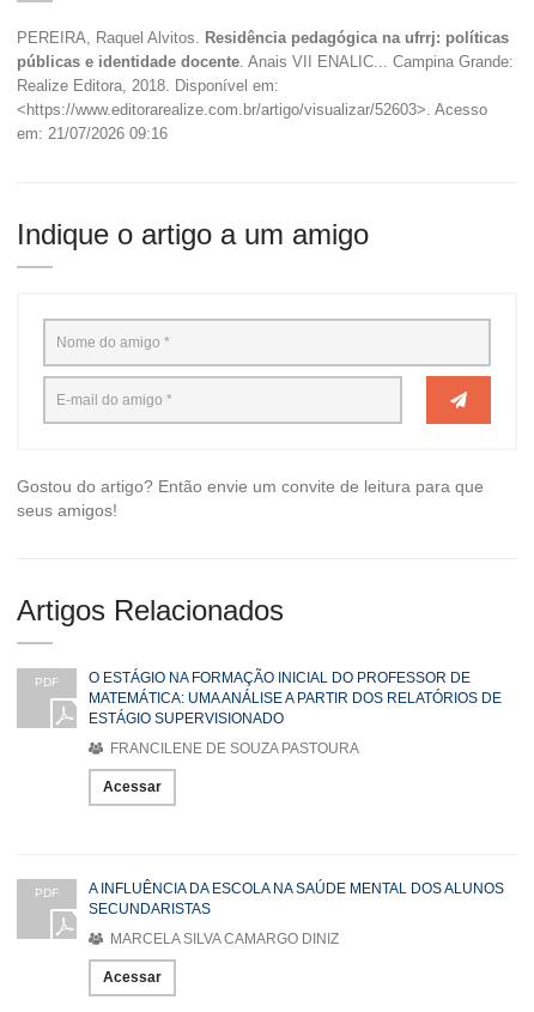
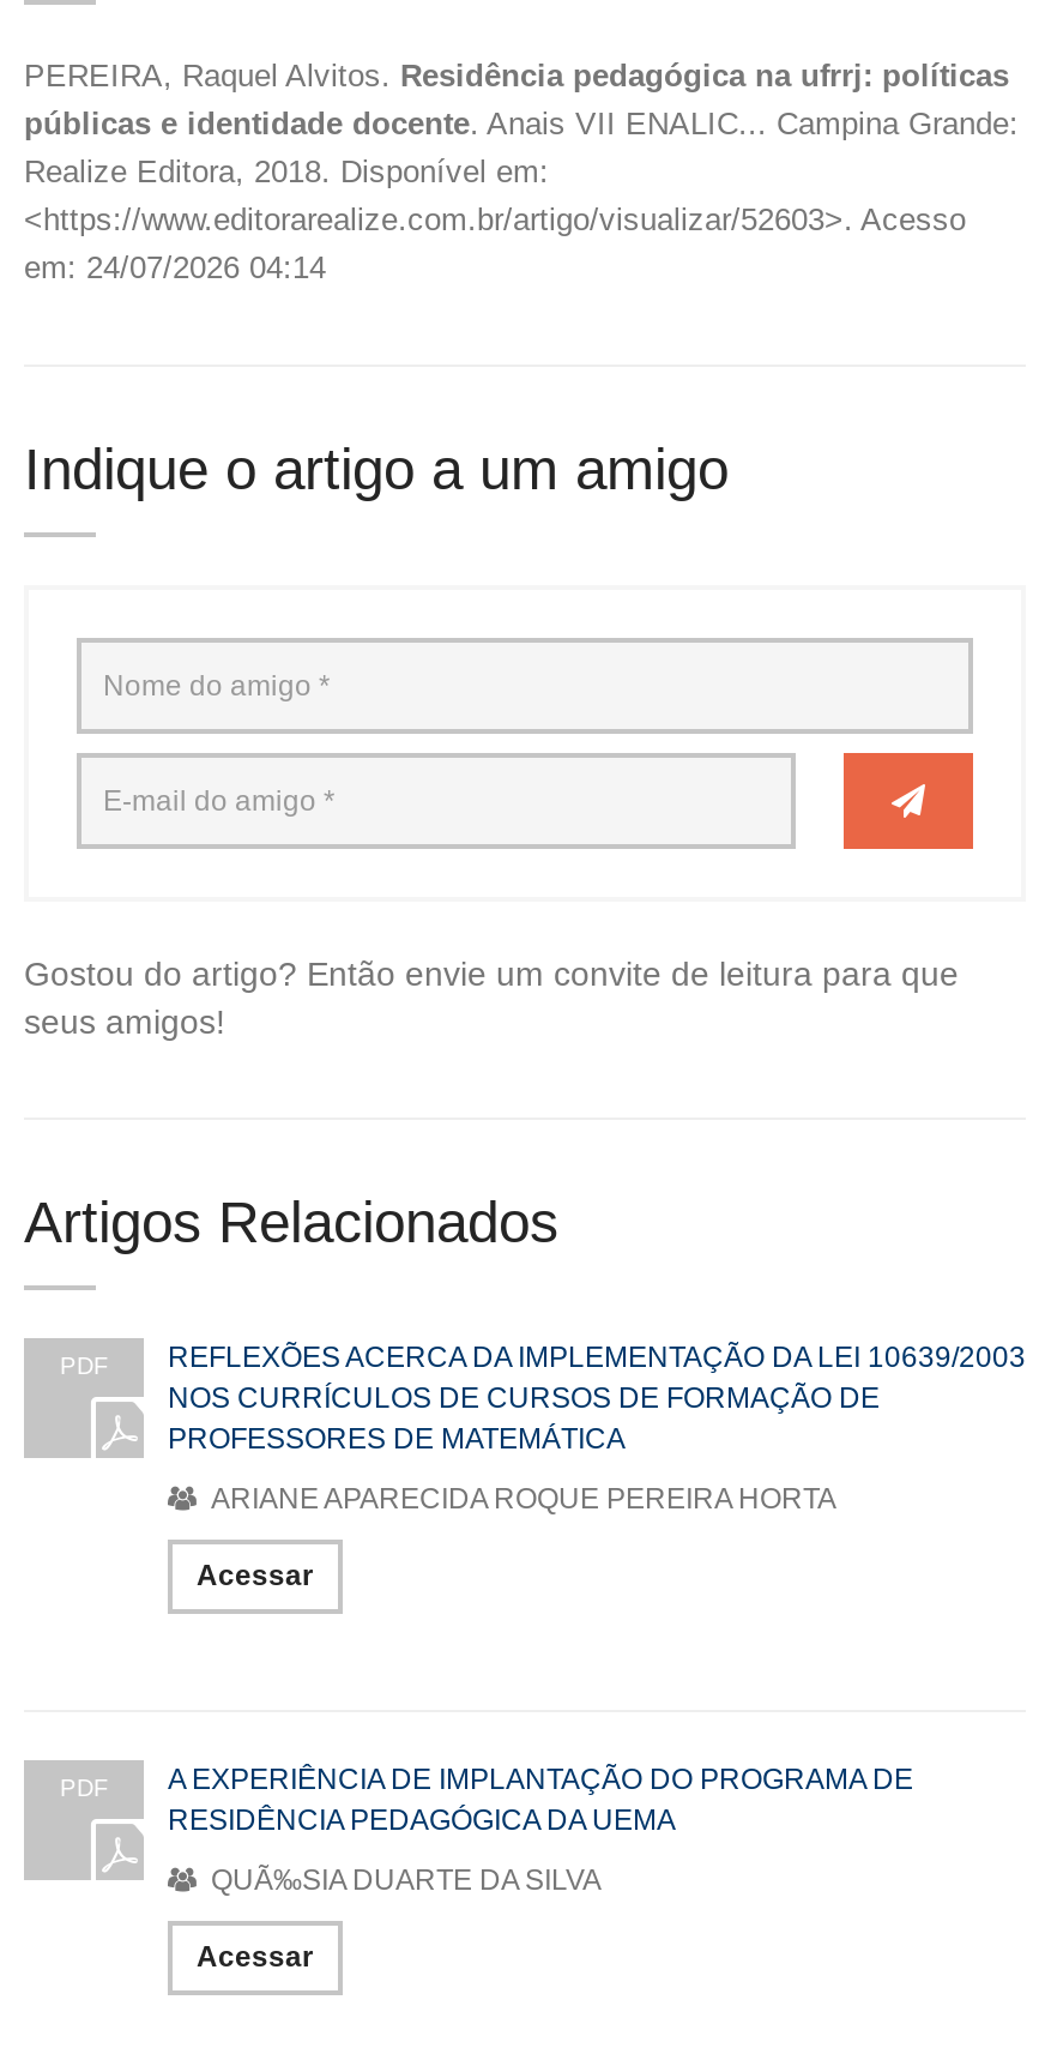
- em: 21/07/2026 09:16
+ em: 24/07/2026 04:14

- O ESTÁGIO NA FORMAÇÃO INICIAL DO PROFESSOR DE
- MATEMÁTICA: UMA ANÁLISE A PARTIR DOS RELATÓRIOS DE
- ESTÁGIO SUPERVISIONADO
+ REFLEXÕES ACERCA DA IMPLEMENTAÇÃO DA LEI 10639/2003
+ NOS CURRÍCULOS DE CURSOS DE FORMAÇÃO DE
+ PROFESSORES DE MATEMÁTICA

- FRANCILENE DE SOUZA PASTOURA
+ ARIANE APARECIDA ROQUE PEREIRA HORTA

- A INFLUÊNCIA DA ESCOLA NA SAÚDE MENTAL DOS ALUNOS
- SECUNDARISTAS
+ A EXPERIÊNCIA DE IMPLANTAÇÃO DO PROGRAMA DE
+ RESIDÊNCIA PEDAGÓGICA DA UEMA

- MARCELA SILVA CAMARGO DINIZ
+ QUÃ‰SIA DUARTE DA SILVA
